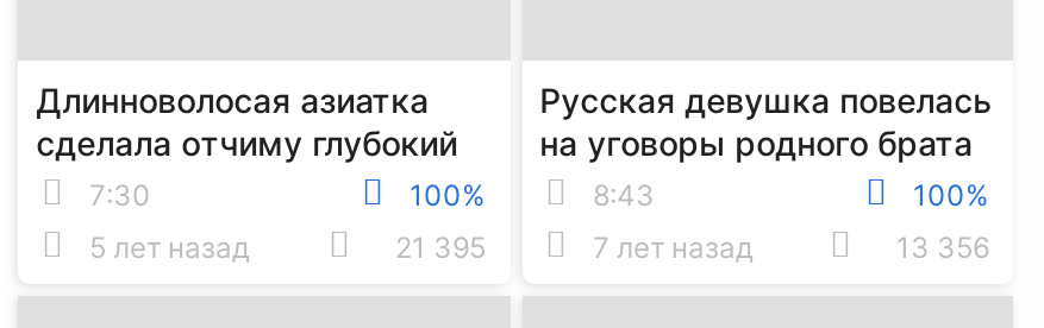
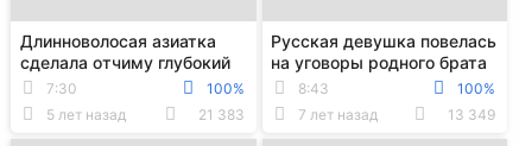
- 21 395
+ 21 383

- 13 356
+ 13 349
